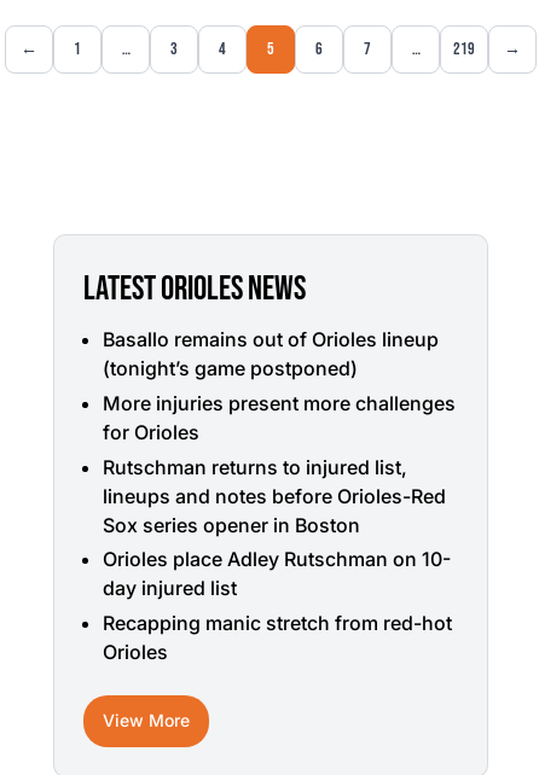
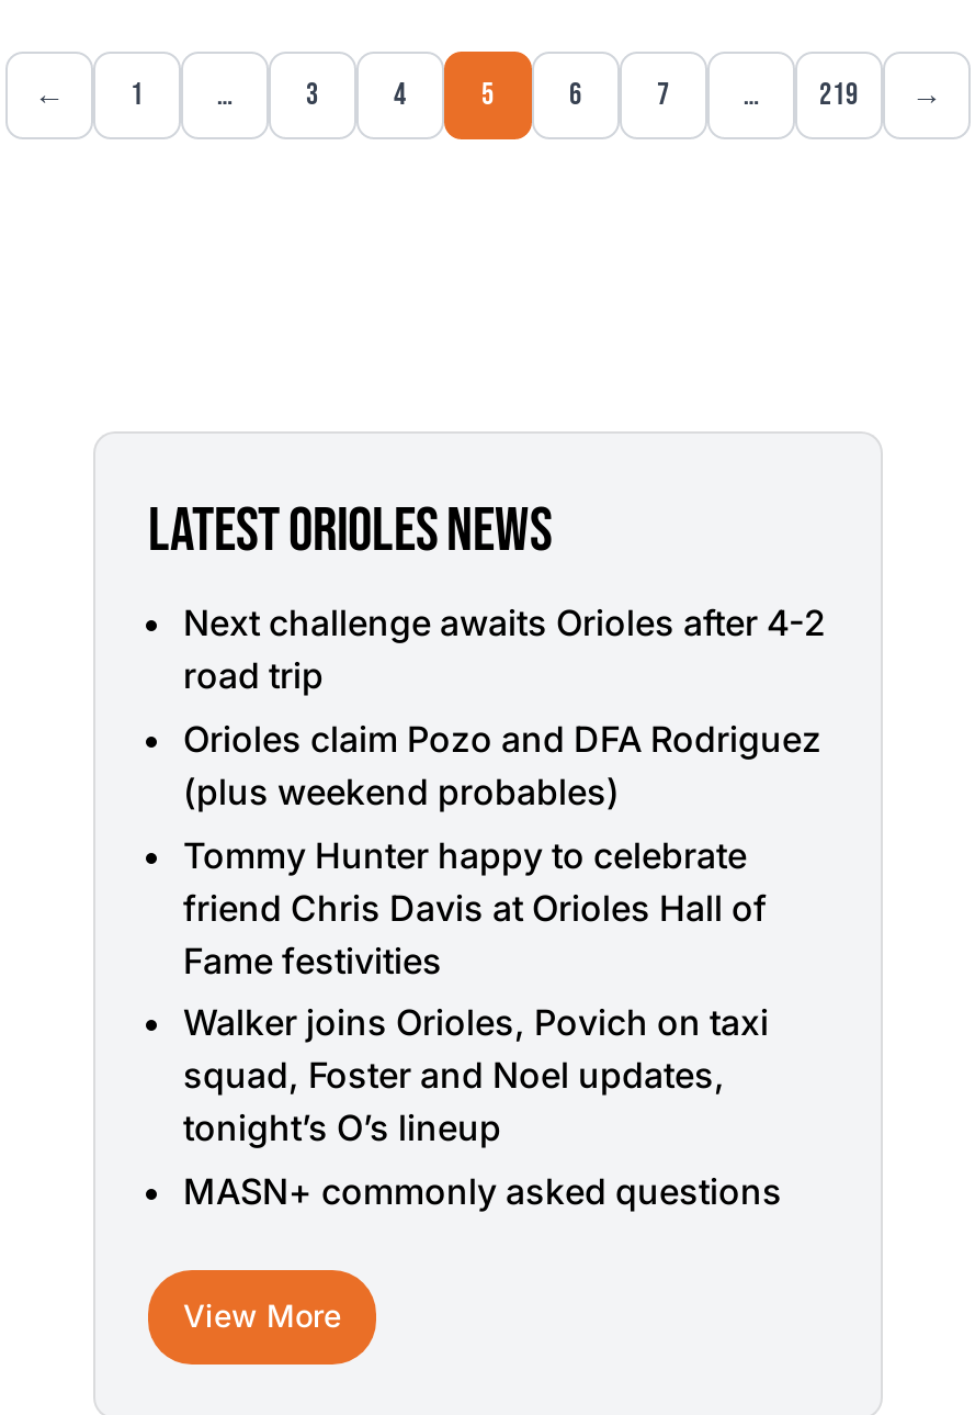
- Basallo remains out of Orioles lineup
- (tonight’s game postponed)
- More injuries present more challenges
- for Orioles
- Rutschman returns to injured list,
- lineups and notes before Orioles-Red
- Sox series opener in Boston
- Orioles place Adley Rutschman on 10-
- day injured list
- Recapping manic stretch from red-hot
- Orioles
+ Next challenge awaits Orioles after 4-2
+ road trip
+ Orioles claim Pozo and DFA Rodriguez
+ (plus weekend probables)
+ Tommy Hunter happy to celebrate
+ friend Chris Davis at Orioles Hall of
+ Fame festivities
+ Walker joins Orioles, Povich on taxi
+ squad, Foster and Noel updates,
+ tonight’s O’s lineup
+ MASN+ commonly asked questions
